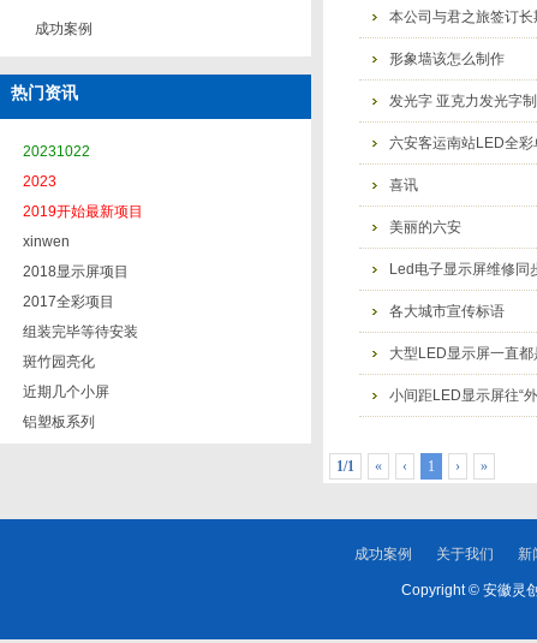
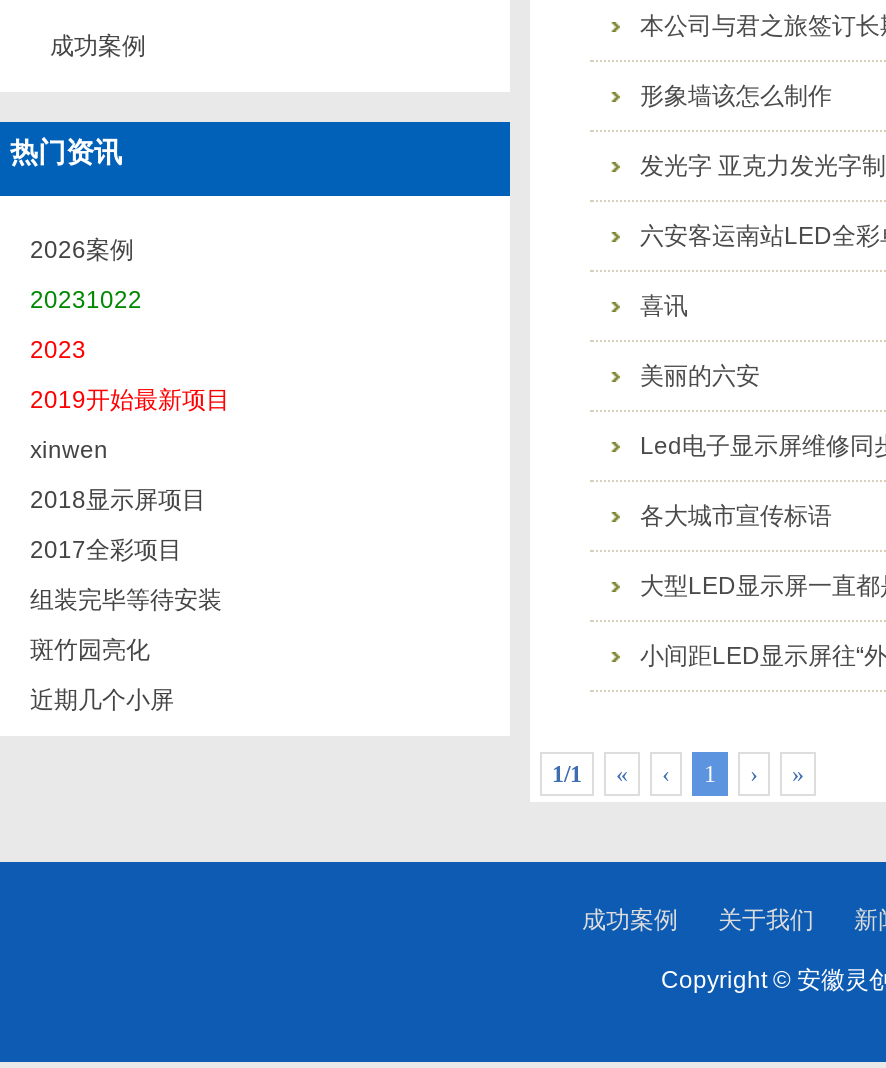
moved down: 20231022 | 2023 | 2019开始最新项目 | ... | 斑竹园亮化 | 近期几个小屏

+ 2026案例

- 铝塑板系列
